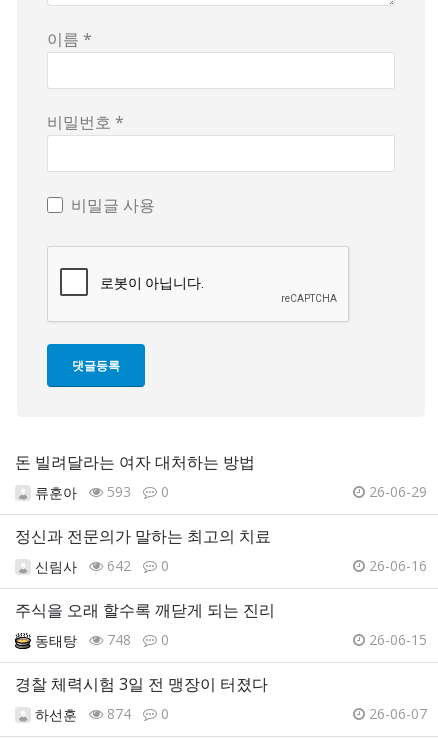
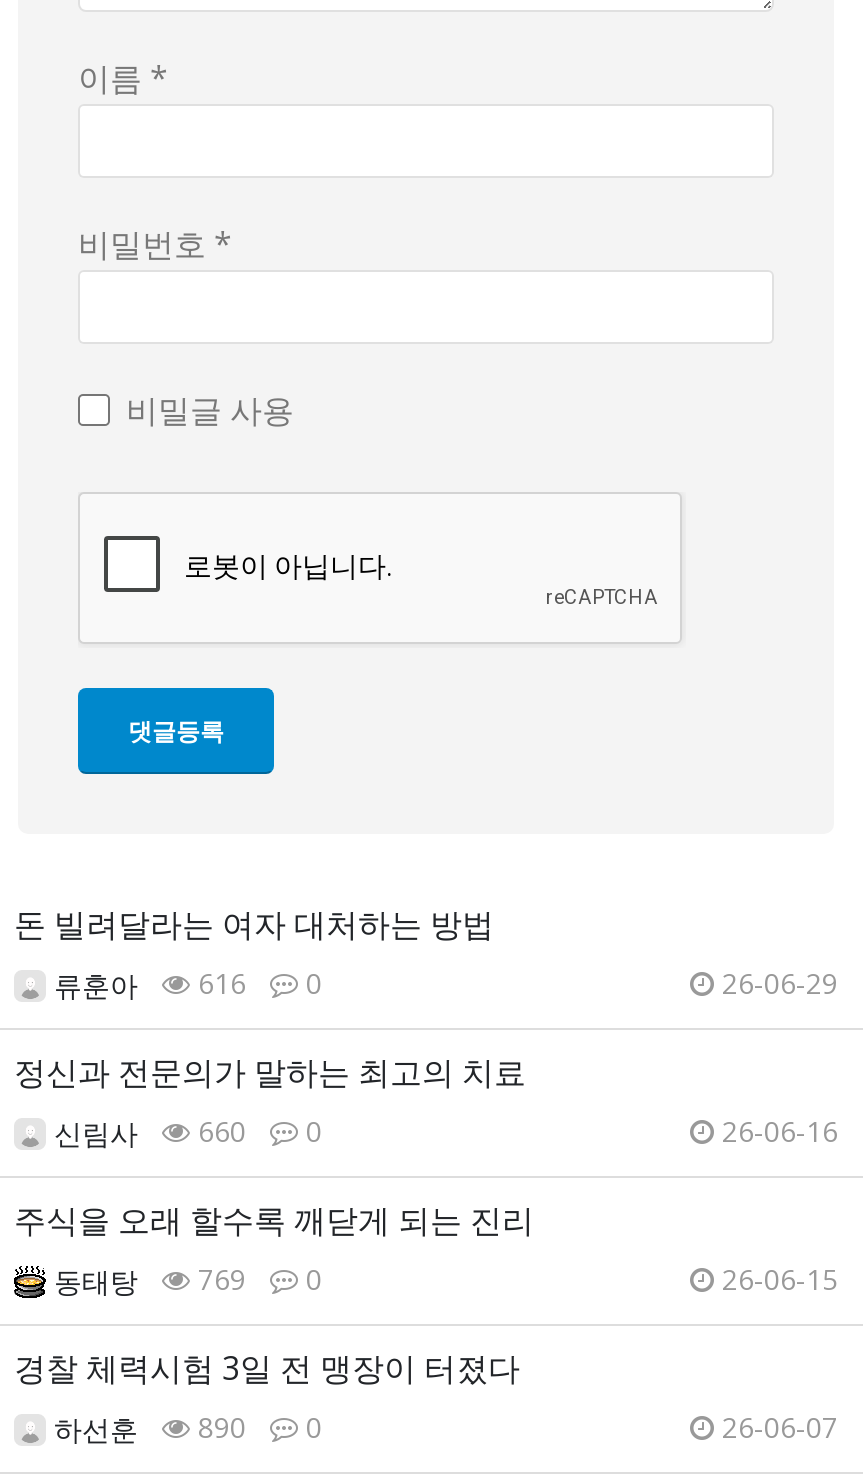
- 류훈아 593 0
+ 류훈아 616 0

- 신림사 642 0
+ 신림사 660 0

- 동태탕 748 0
+ 동태탕 769 0

- 하선훈 874 0
+ 하선훈 890 0
